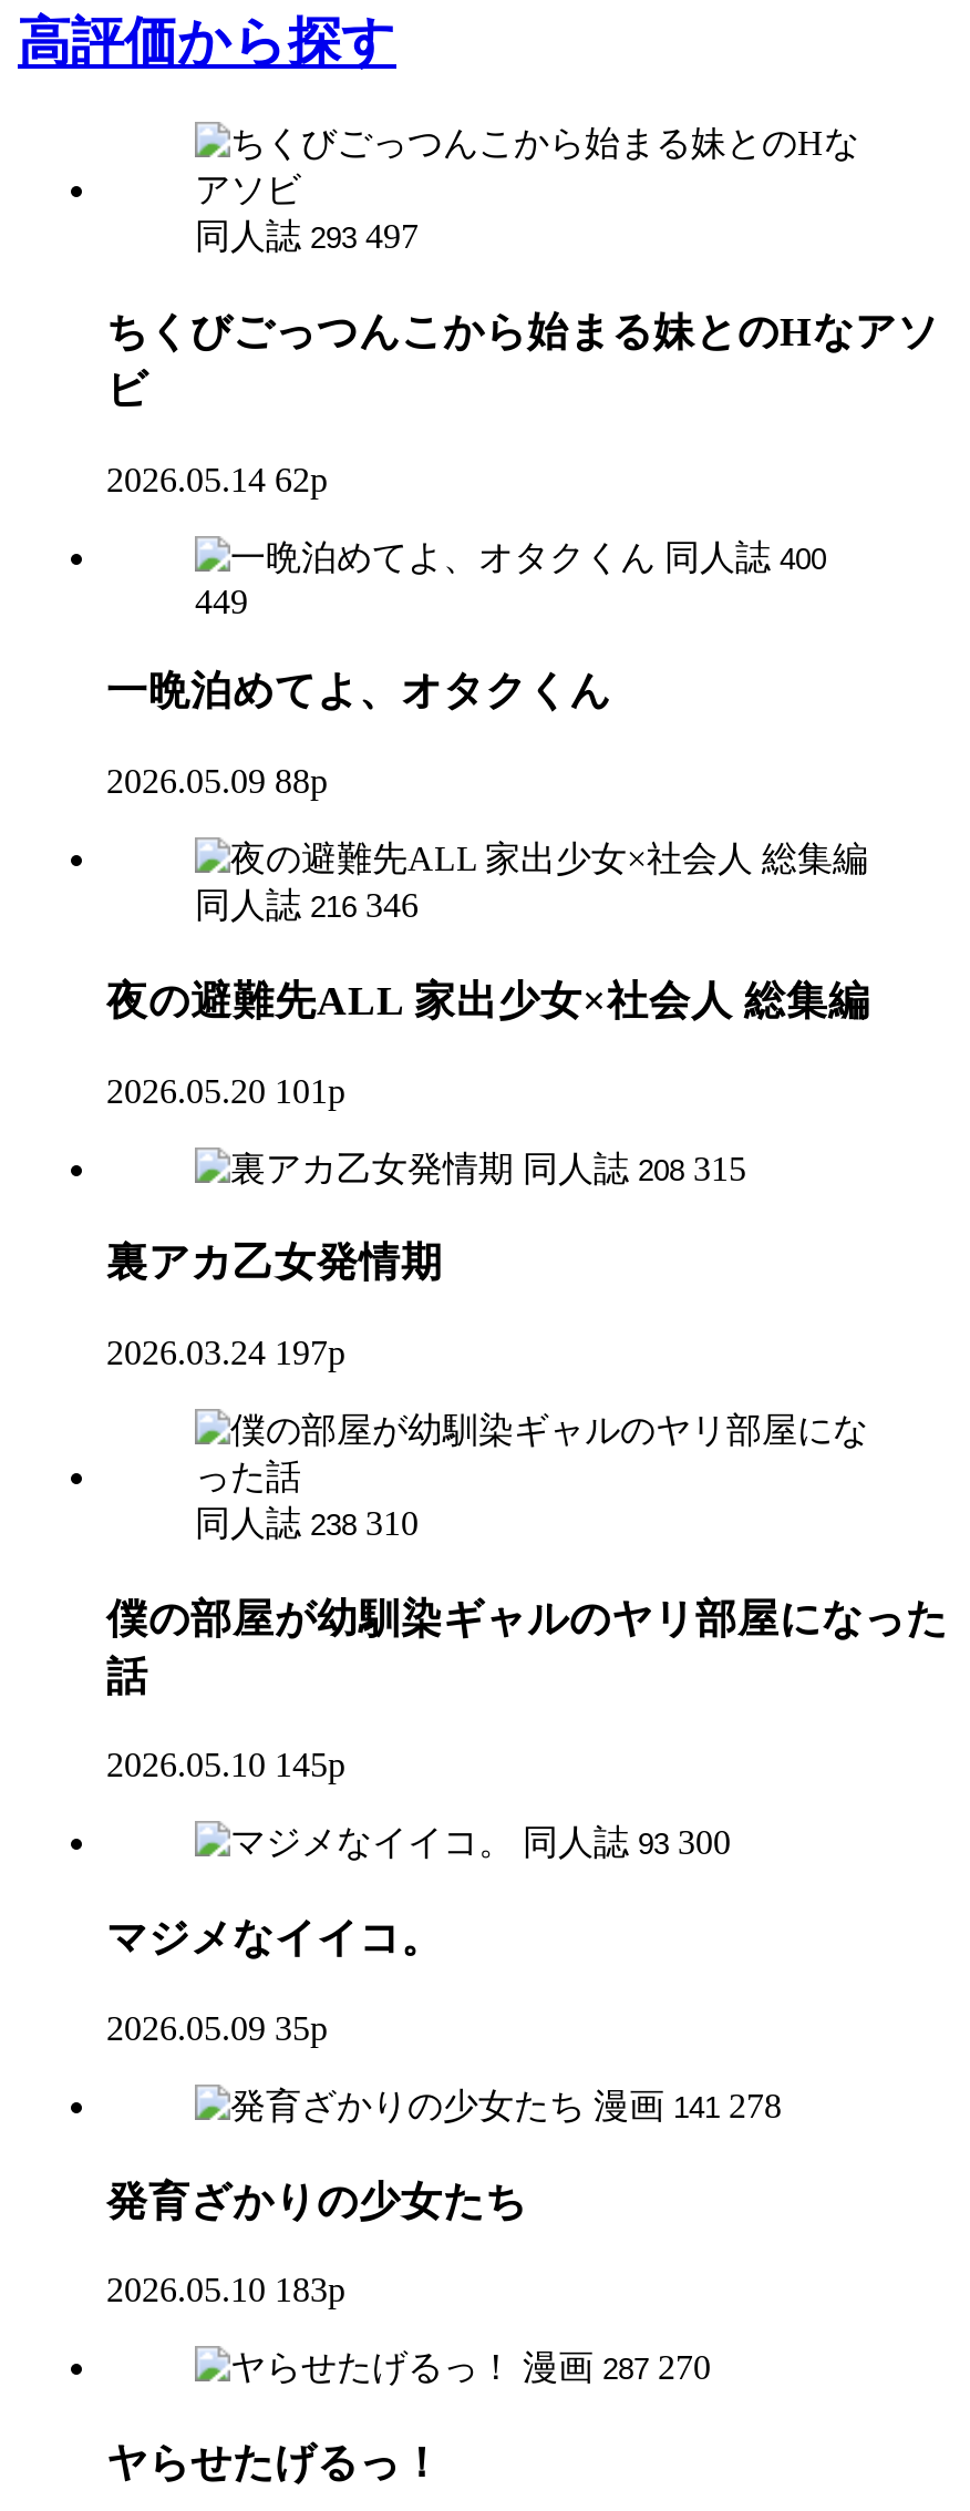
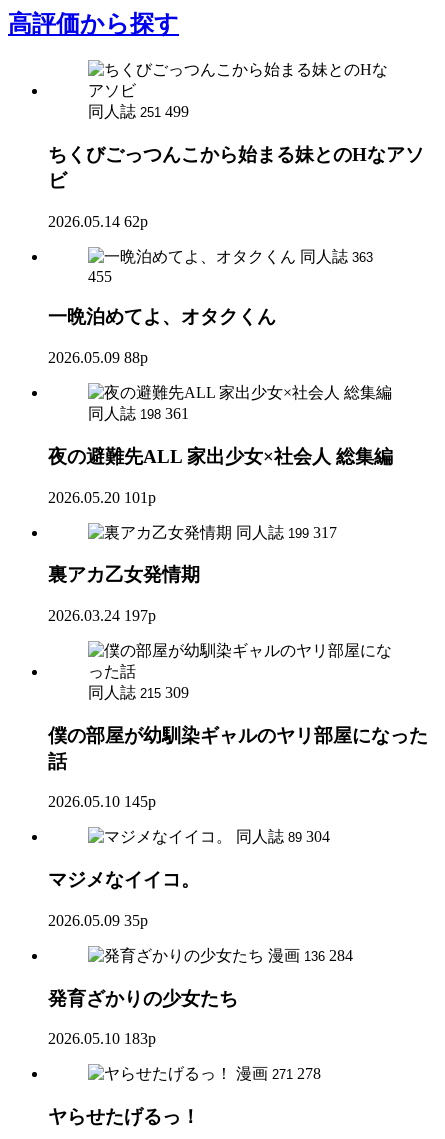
- 同人誌 293 497
+ 同人誌 251 499

- 同人誌 400
+ 同人誌 363

- 449
+ 455

- 同人誌 216 346
+ 同人誌 198 361

- 同人誌 208 315
+ 同人誌 199 317

- 同人誌 238 310
+ 同人誌 215 309

- 同人誌 93 300
+ 同人誌 89 304

- 漫画 141 278
+ 漫画 136 284

- 漫画 287 270
+ 漫画 271 278
